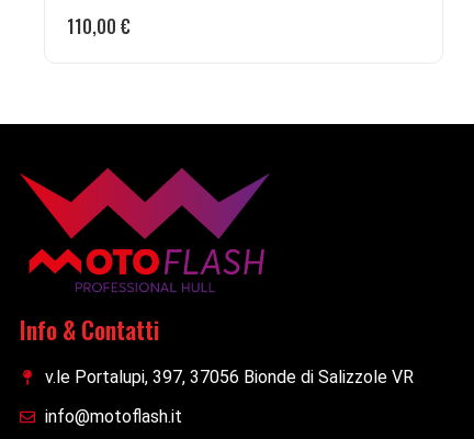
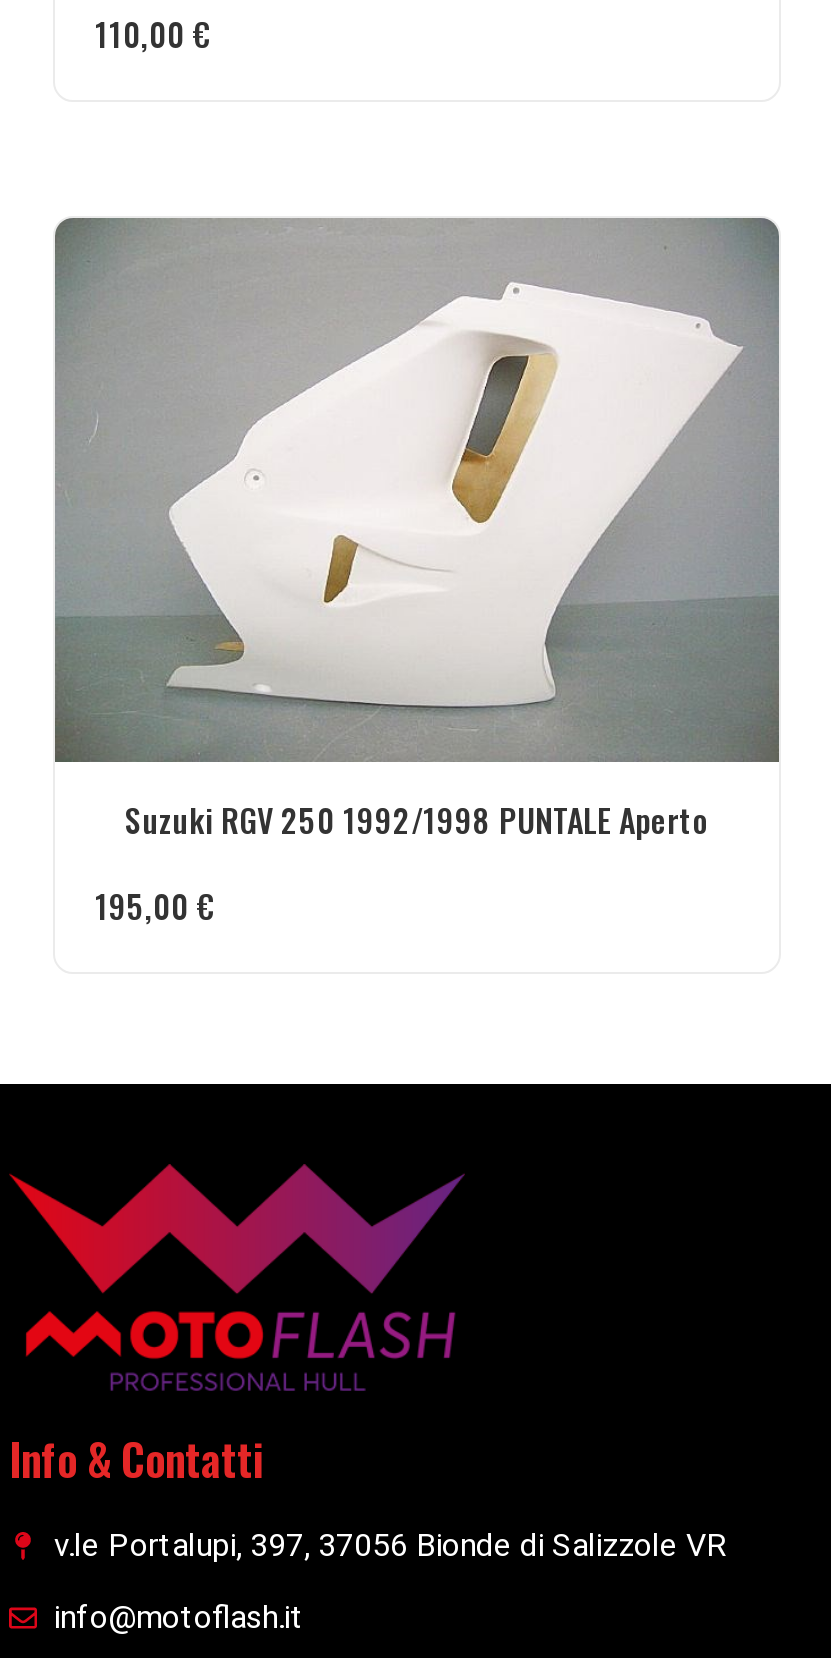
+ [image]
+ Suzuki RGV 250 1992/1998 PUNTALE Aperto
+ 195,00 €
